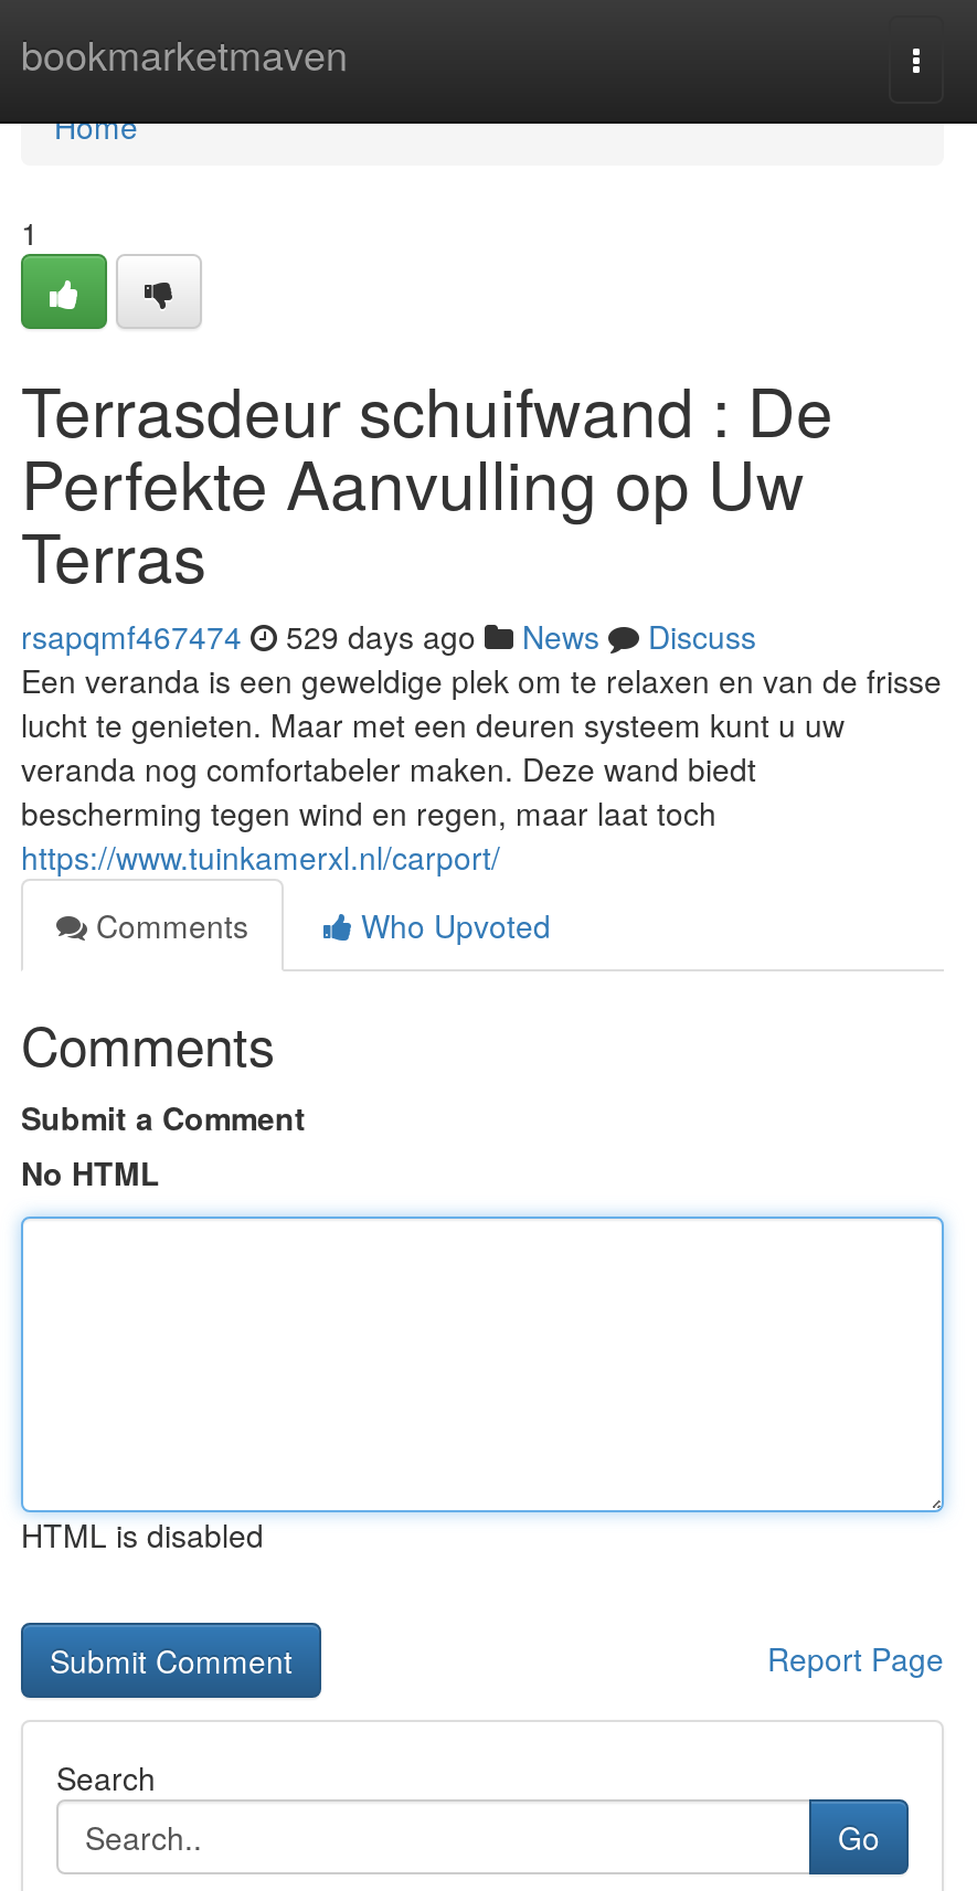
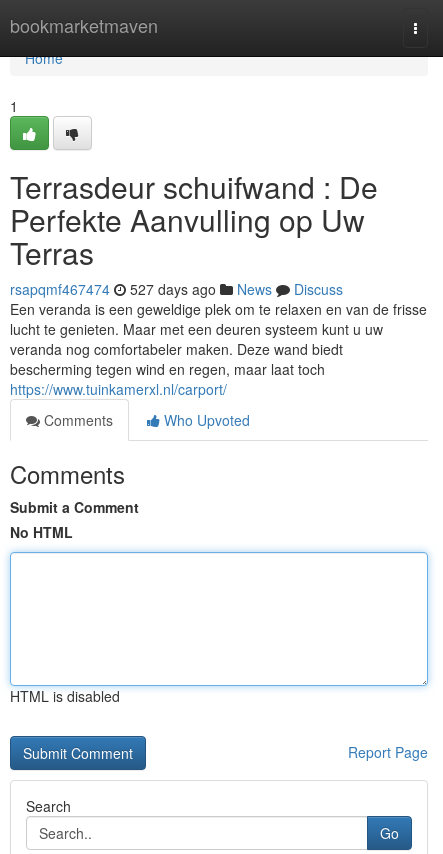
- rsapqmf467474 529 days ago News Discuss
+ rsapqmf467474 527 days ago News Discuss
